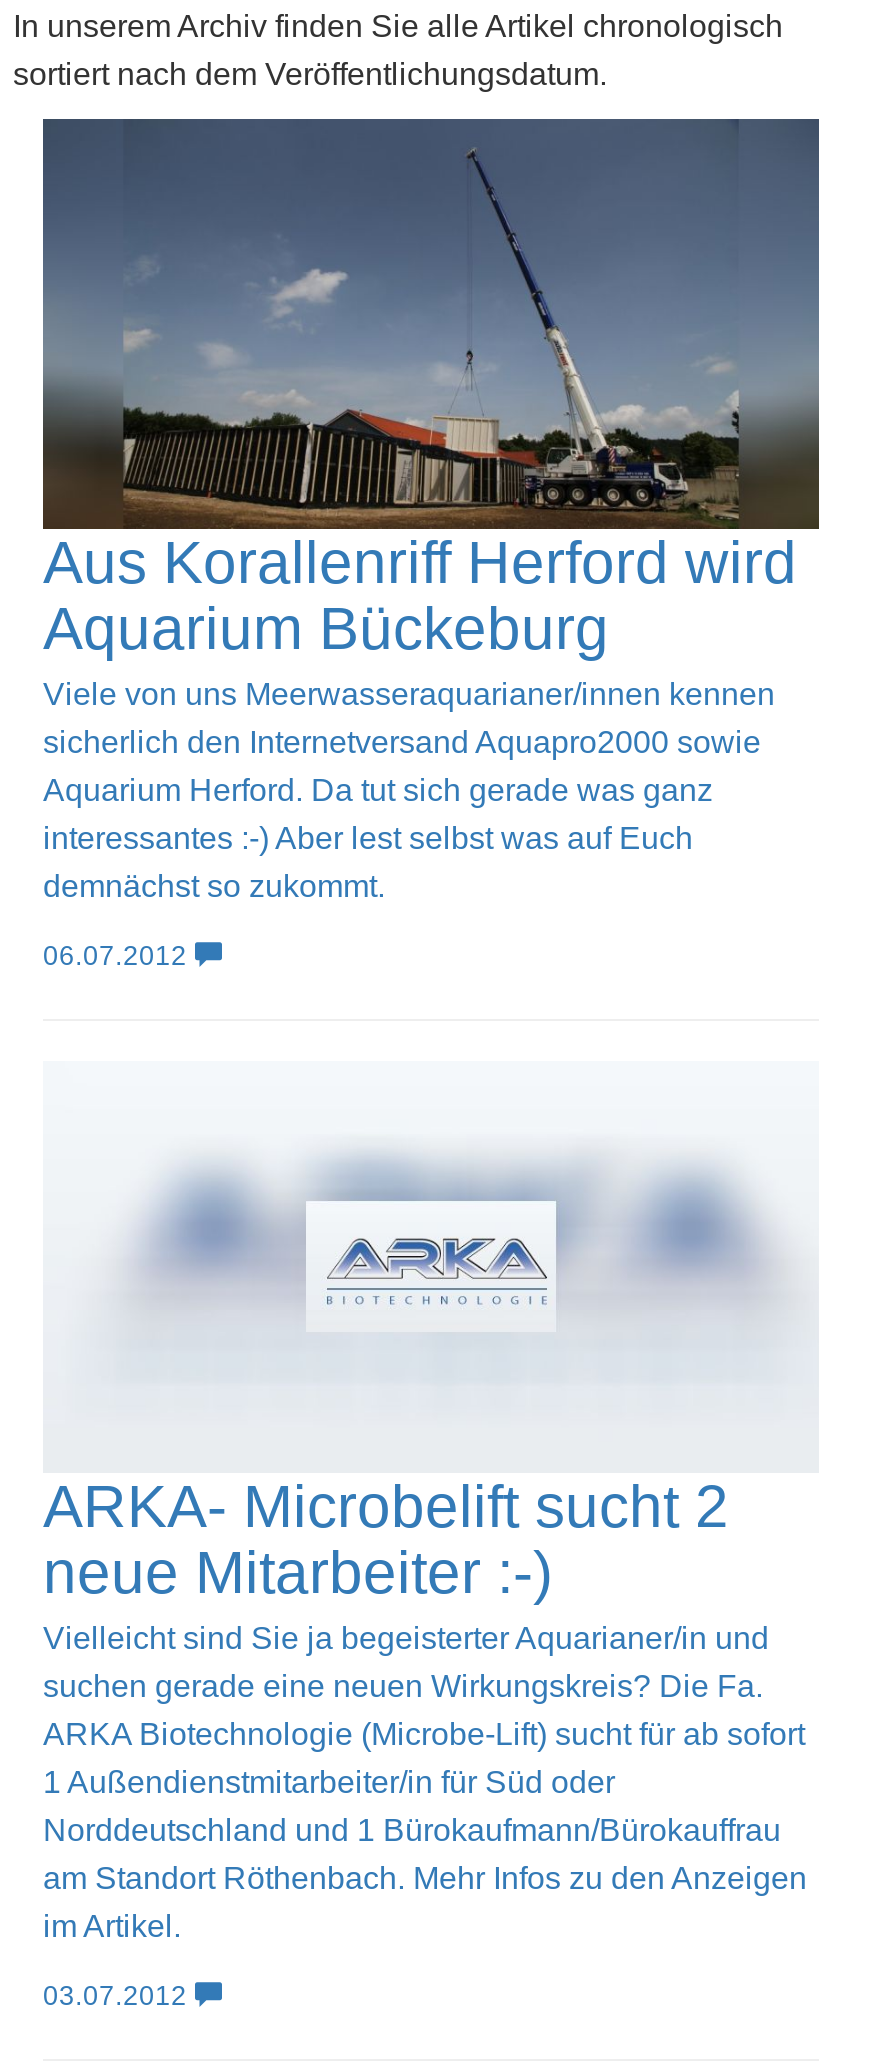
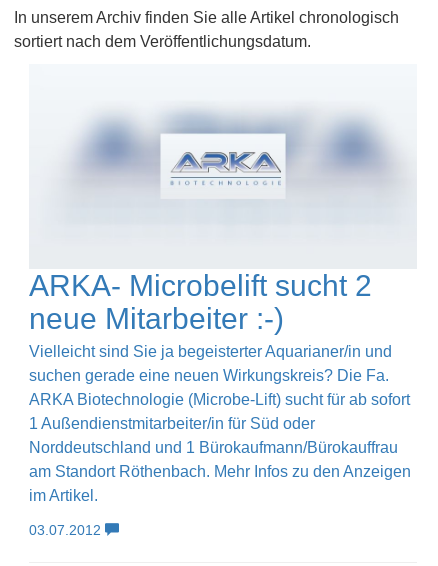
- [image]
- Aus Korallenriff Herford wird
- Aquarium Bückeburg
- Viele von uns Meerwasseraquarianer/innen kennen
- sicherlich den Internetversand Aquapro2000 sowie
- Aquarium Herford. Da tut sich gerade was ganz
- interessantes :-) Aber lest selbst was auf Euch
- demnächst so zukommt.
- 06.07.2012
